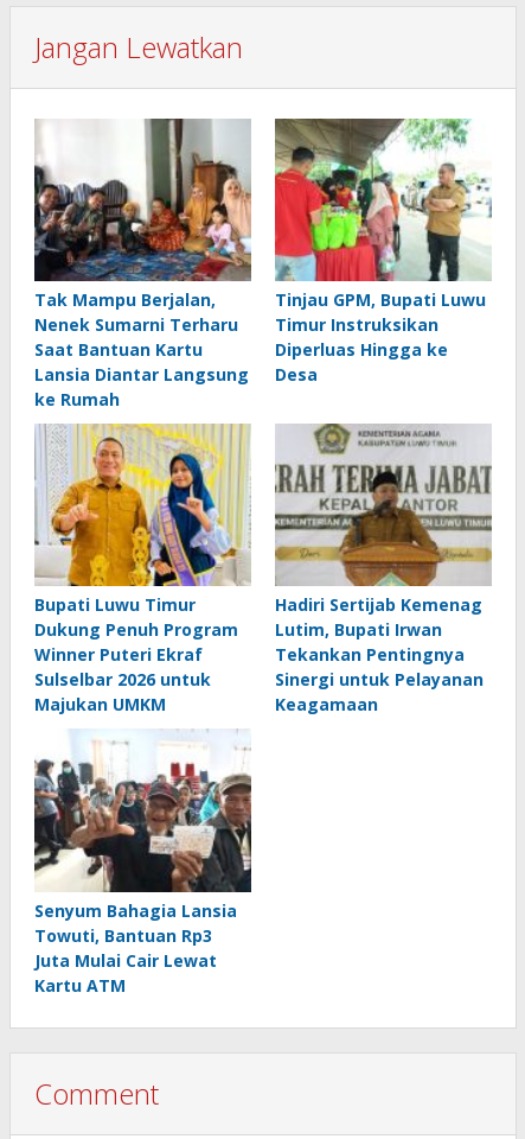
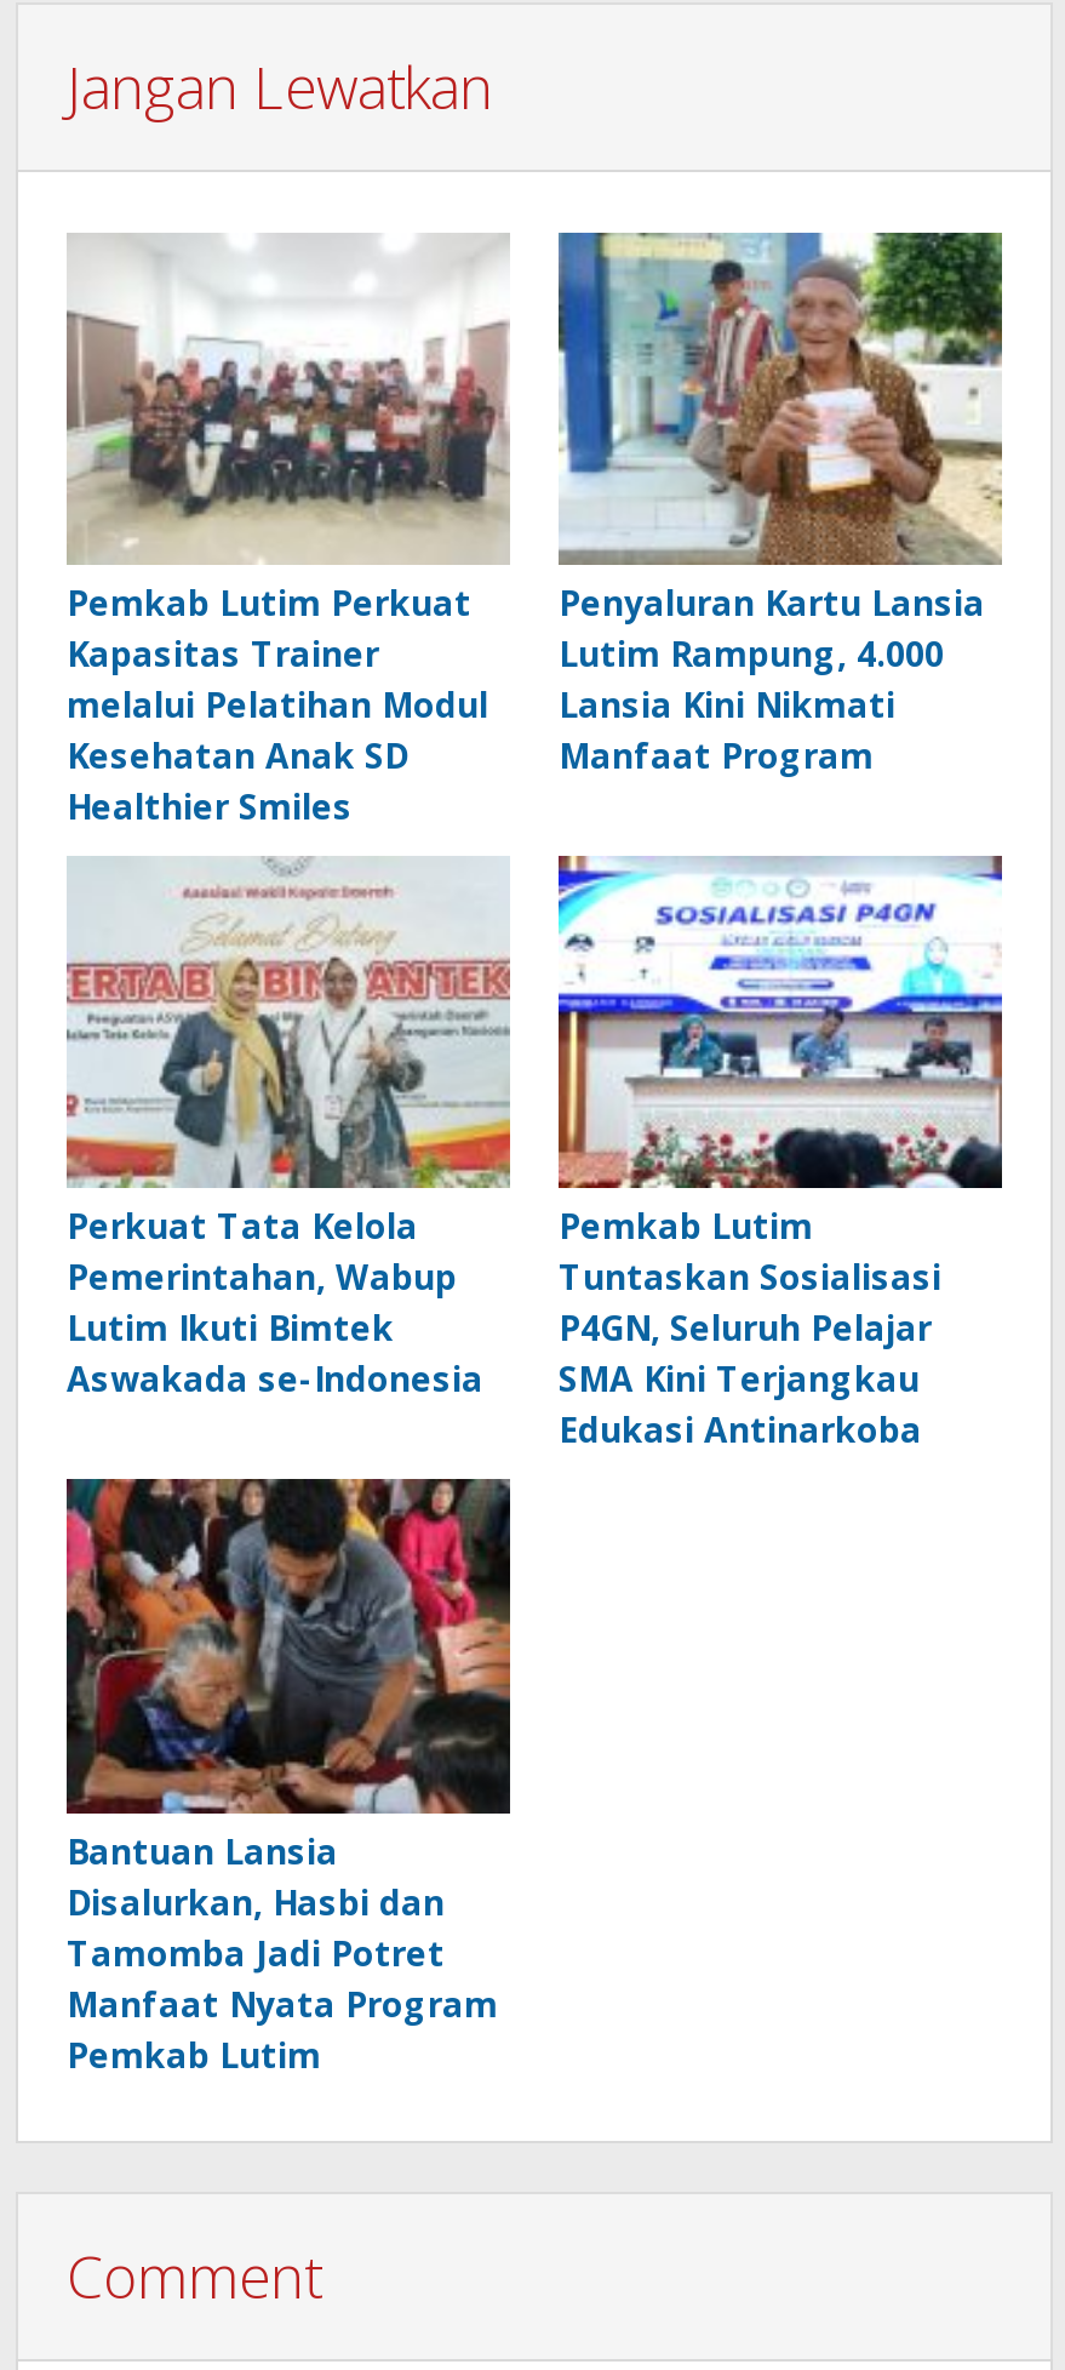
- [image]
- Tak Mampu Berjalan,
- Nenek Sumarni Terharu
- Saat Bantuan Kartu
- Lansia Diantar Langsung
- ke Rumah
+ [image]
+ Pemkab Lutim Perkuat
+ Kapasitas Trainer
+ melalui Pelatihan Modul
+ Kesehatan Anak SD
+ Healthier Smiles

- [image]
- Tinjau GPM, Bupati Luwu
- Timur Instruksikan
- Diperluas Hingga ke
- Desa
+ [image]
+ Penyaluran Kartu Lansia
+ Lutim Rampung, 4.000
+ Lansia Kini Nikmati
+ Manfaat Program

- [image]
- Bupati Luwu Timur
- Dukung Penuh Program
- Winner Puteri Ekraf
- Sulselbar 2026 untuk
- Majukan UMKM
+ [image]
+ Perkuat Tata Kelola
+ Pemerintahan, Wabup
+ Lutim Ikuti Bimtek
+ Aswakada se-Indonesia

- [image]
- Hadiri Sertijab Kemenag
- Lutim, Bupati Irwan
- Tekankan Pentingnya
- Sinergi untuk Pelayanan
- Keagamaan
+ [image]
+ Pemkab Lutim
+ Tuntaskan Sosialisasi
+ P4GN, Seluruh Pelajar
+ SMA Kini Terjangkau
+ Edukasi Antinarkoba

- [image]
- Senyum Bahagia Lansia
- Towuti, Bantuan Rp3
- Juta Mulai Cair Lewat
- Kartu ATM
+ [image]
+ Bantuan Lansia
+ Disalurkan, Hasbi dan
+ Tamomba Jadi Potret
+ Manfaat Nyata Program
+ Pemkab Lutim
